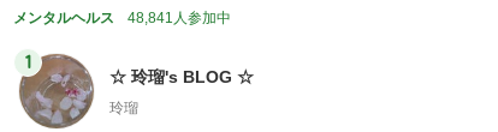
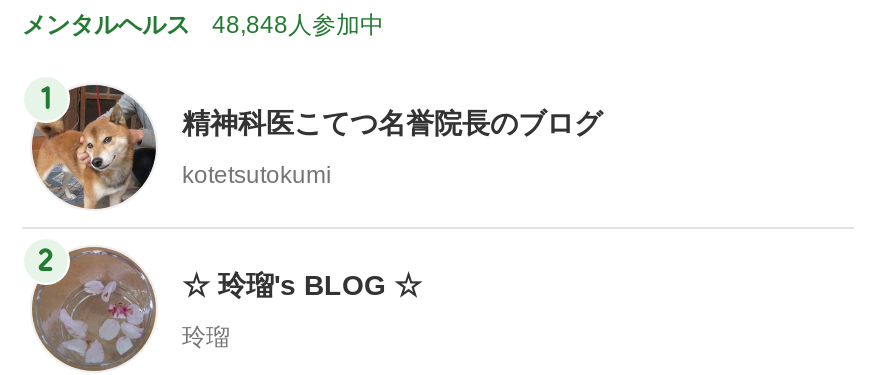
- メンタルヘルス 48,841人参加中
+ メンタルヘルス 48,848人参加中

+ [image]
+ 精神科医こてつ名誉院長のブログ
+ kotetsutokumi
+ 2
